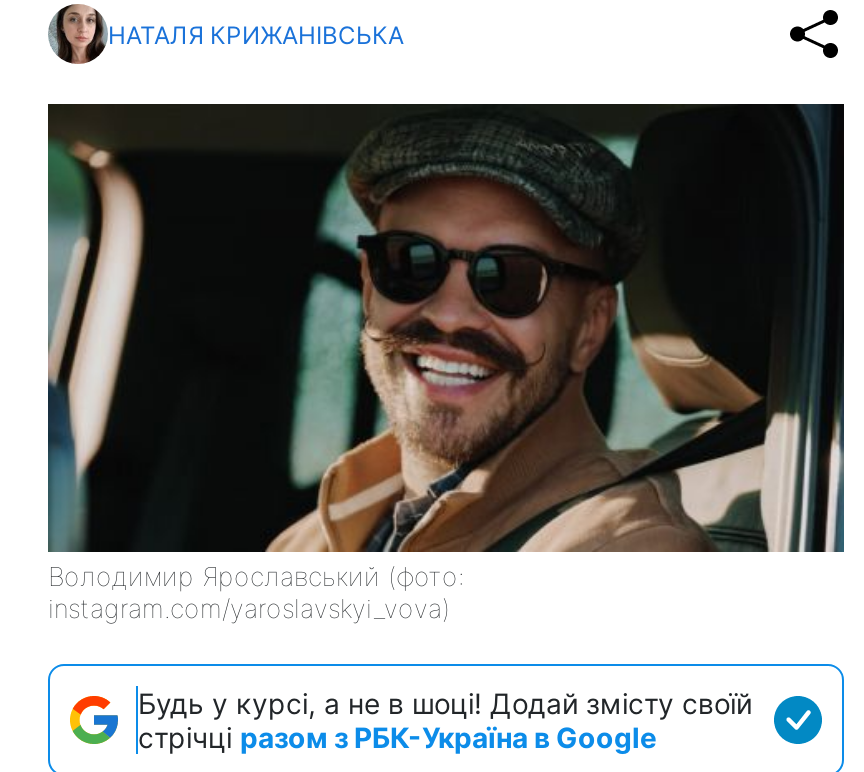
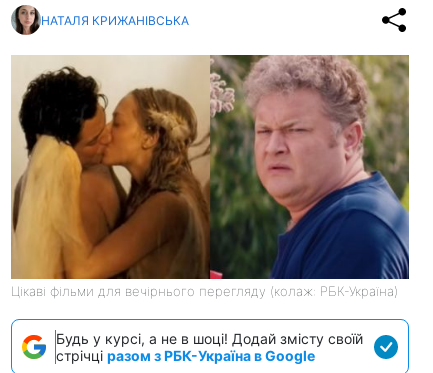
- [image]
- Володимир Ярославський (фото:
- instagram.com/yaroslavskyi_vova)
+ [image]
+ Цікаві фільми для вечірнього перегляду (колаж: РБК-Україна)
